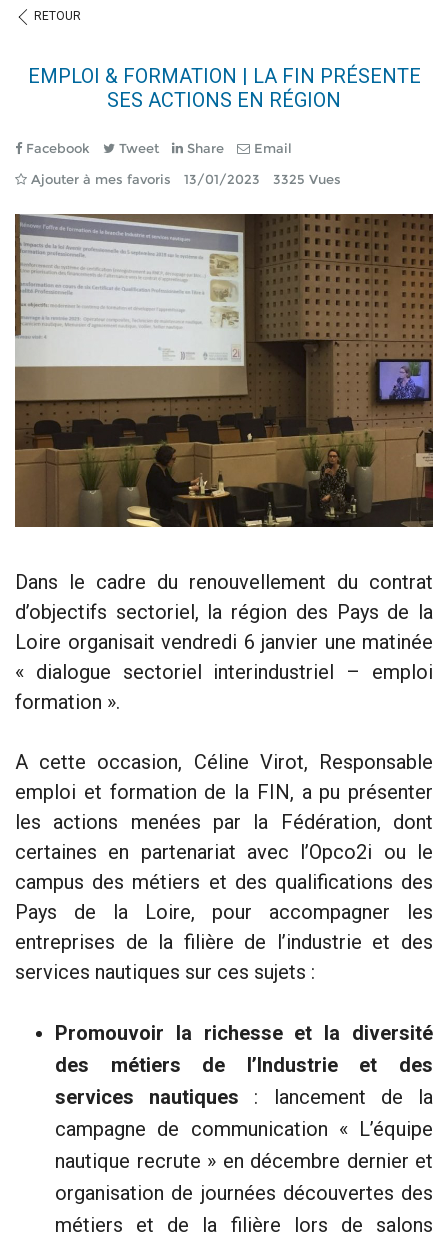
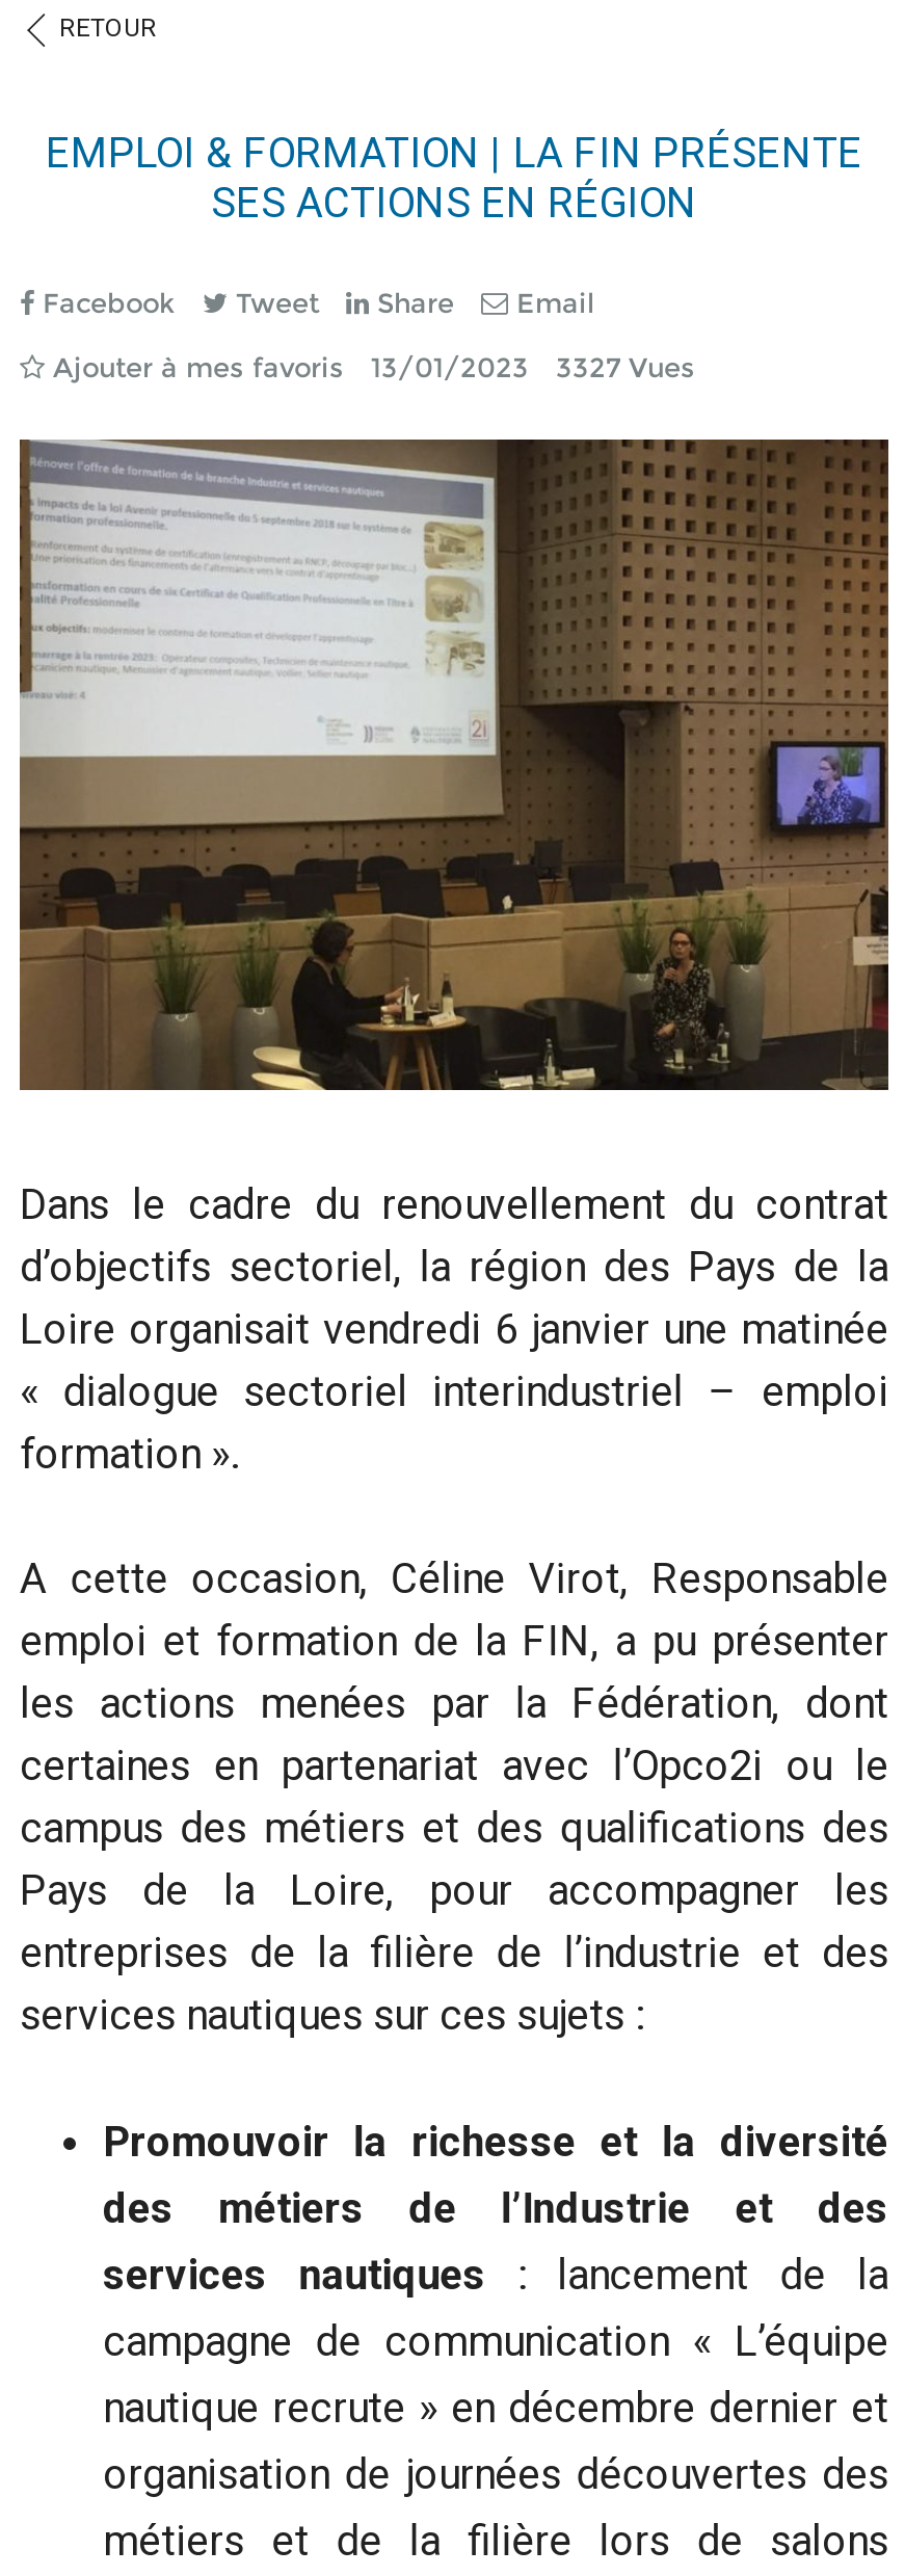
- Ajouter à mes favoris 13/01/2023 3325 Vues
+ Ajouter à mes favoris 13/01/2023 3327 Vues
